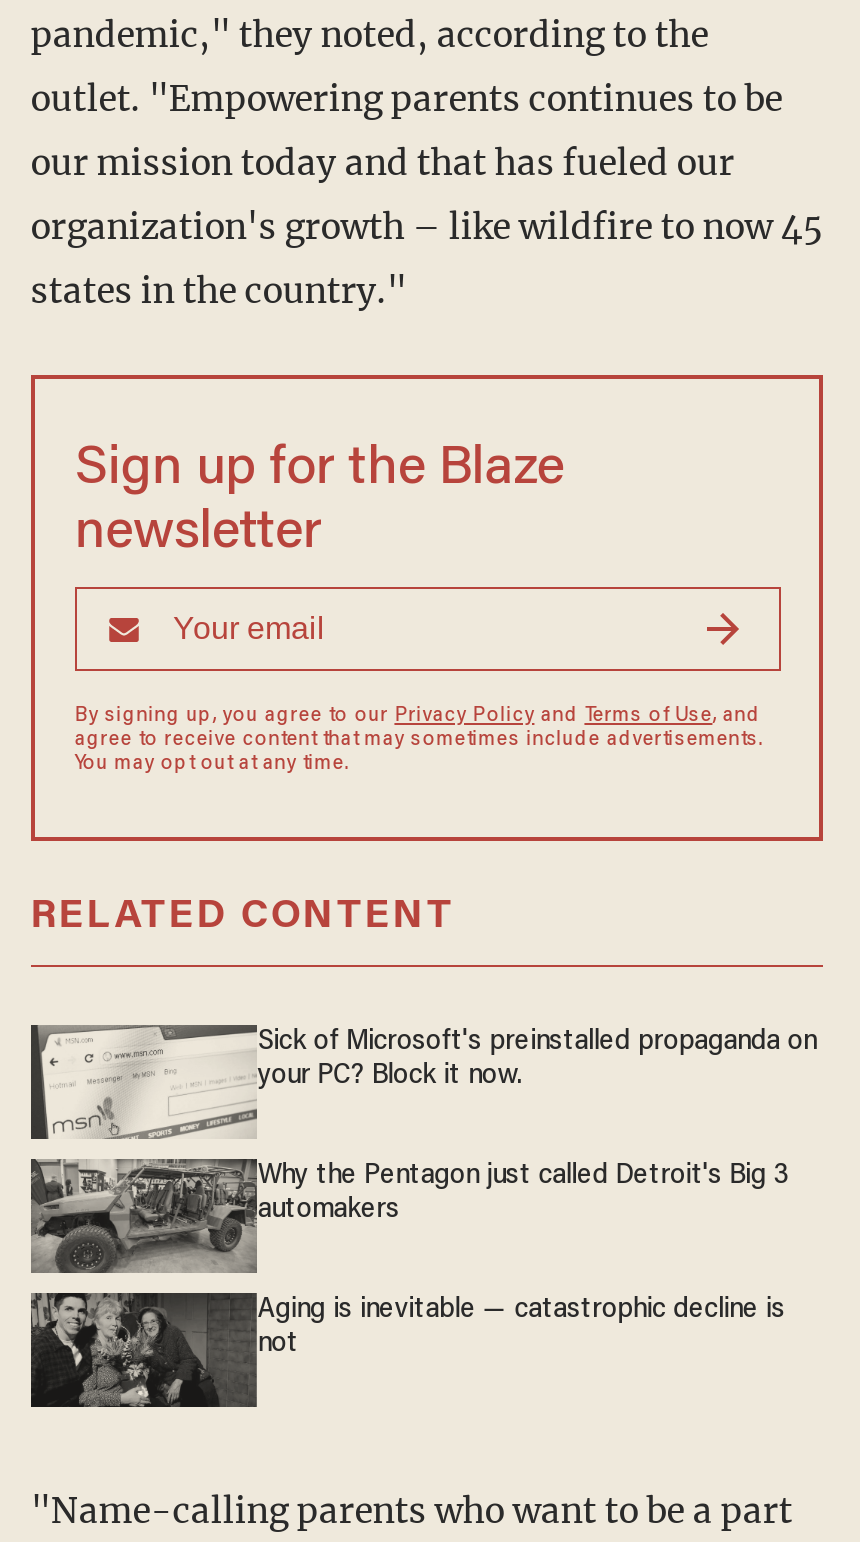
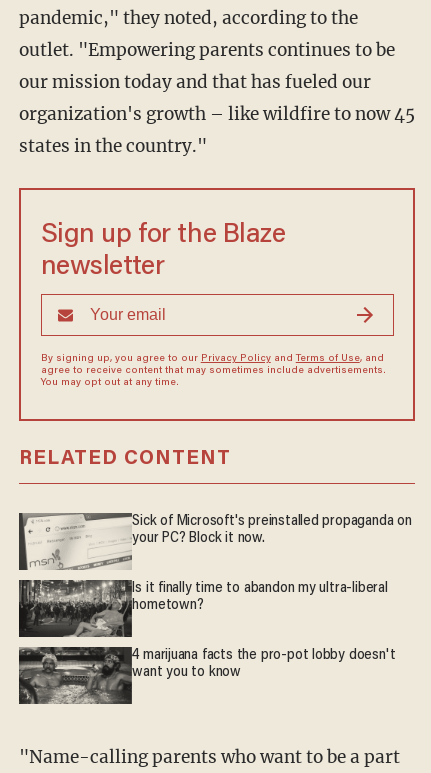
- [image]
- Why the Pentagon just called Detroit's Big 3
- automakers
+ [image]
+ Is it finally time to abandon my ultra-liberal
+ hometown?

- [image]
- Aging is inevitable — catastrophic decline is
- not
+ [image]
+ 4 marijuana facts the pro-pot lobby doesn't
+ want you to know
